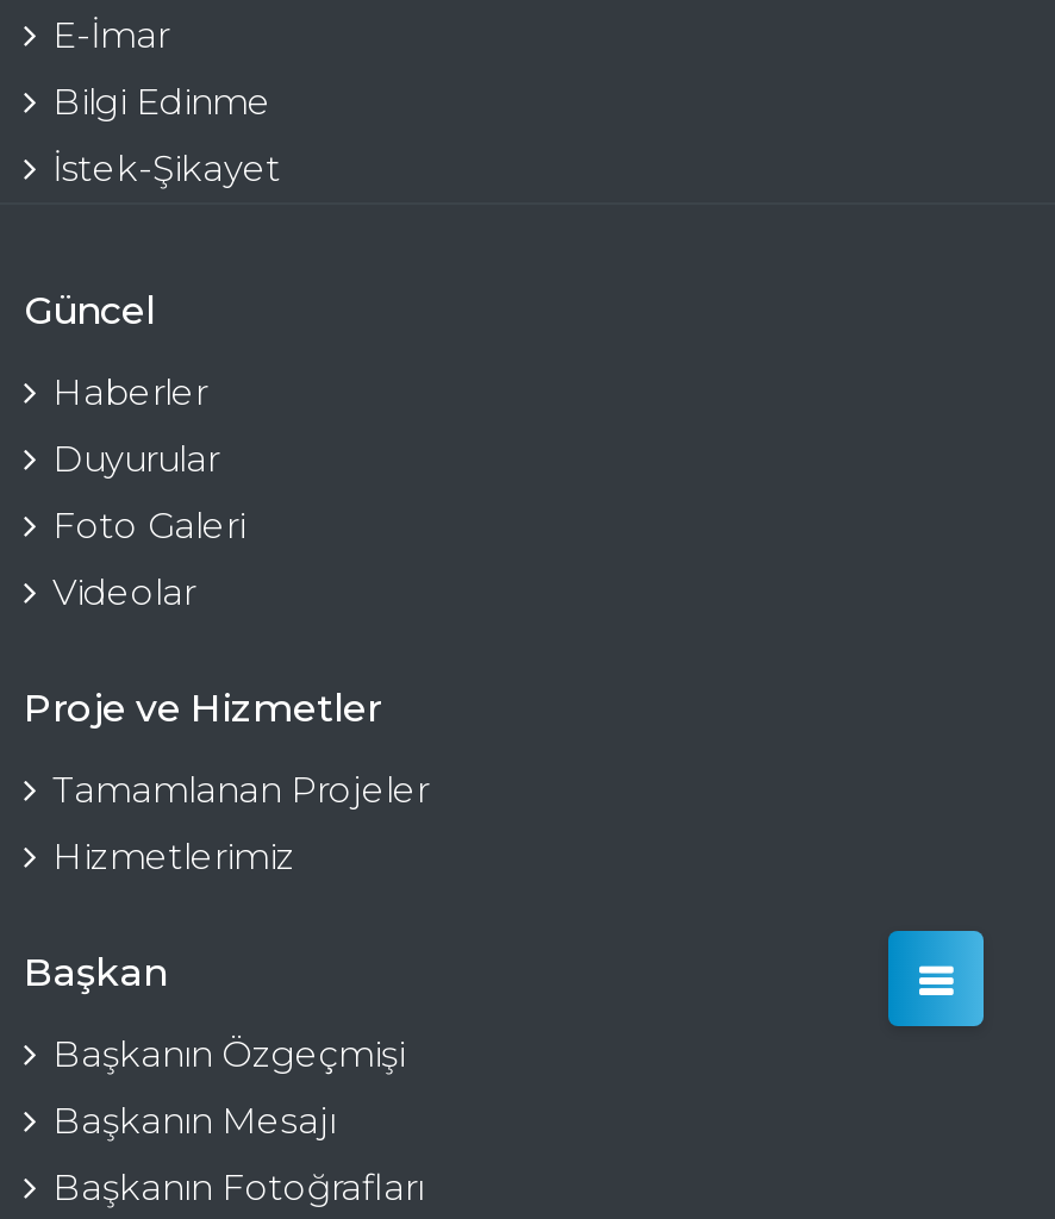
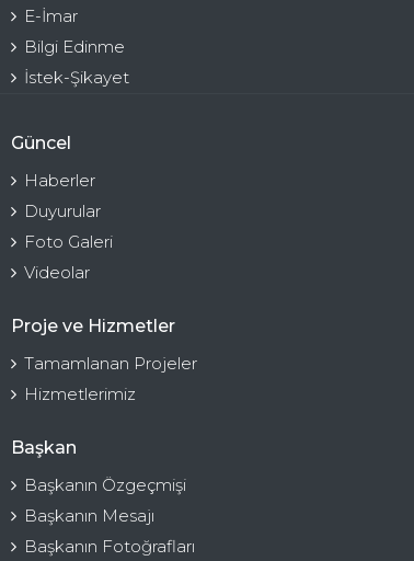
- [image]
